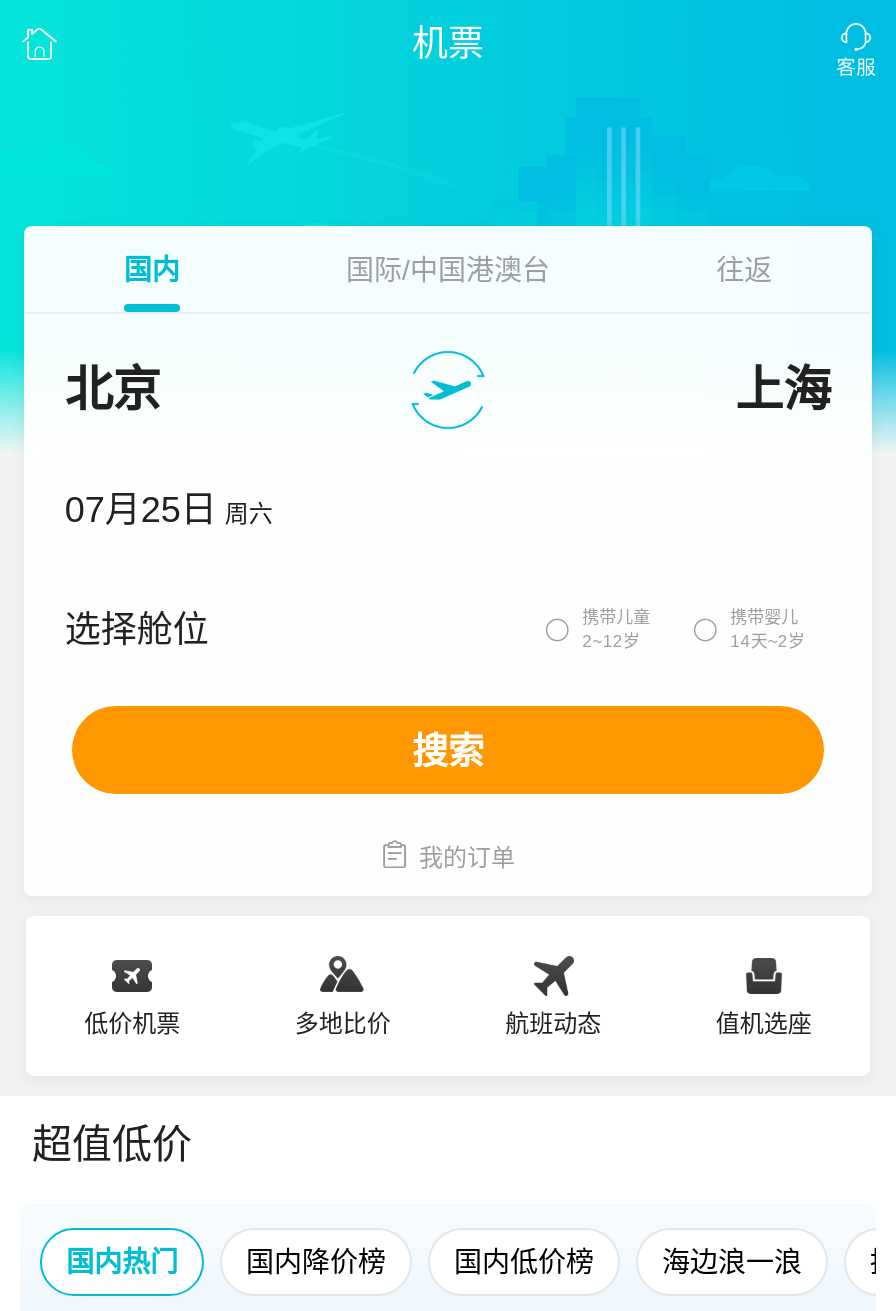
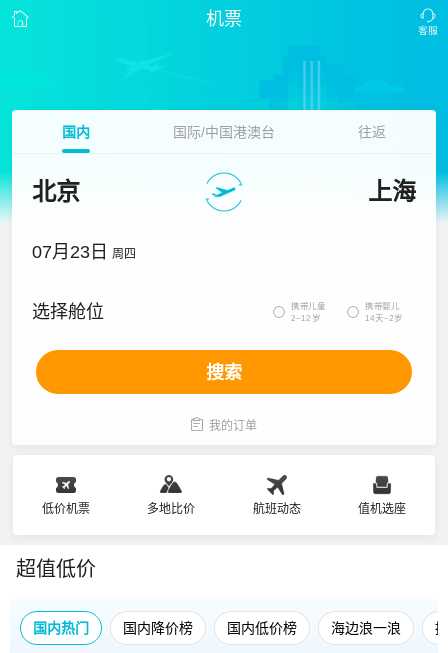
- 07月25日 周六
+ 07月23日 周四
